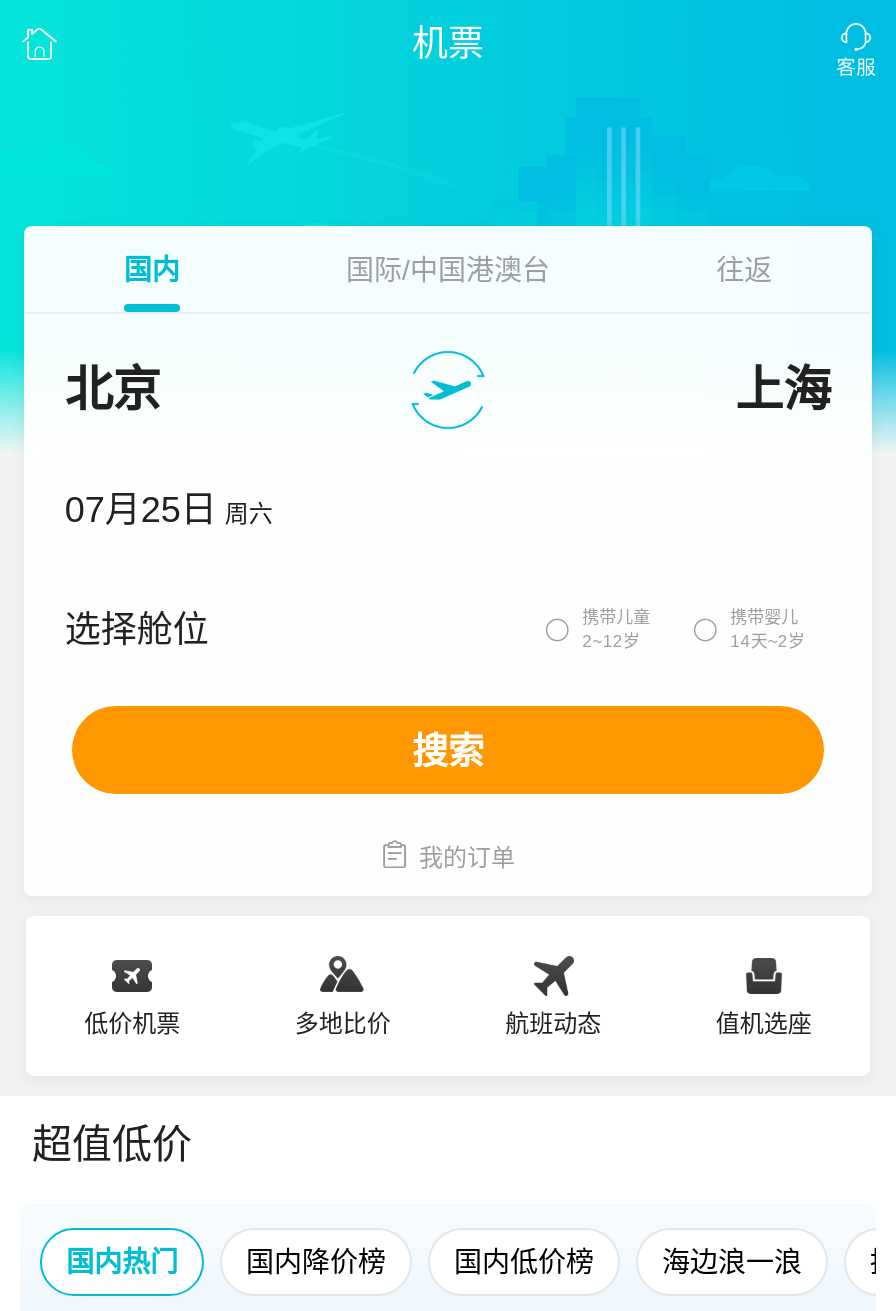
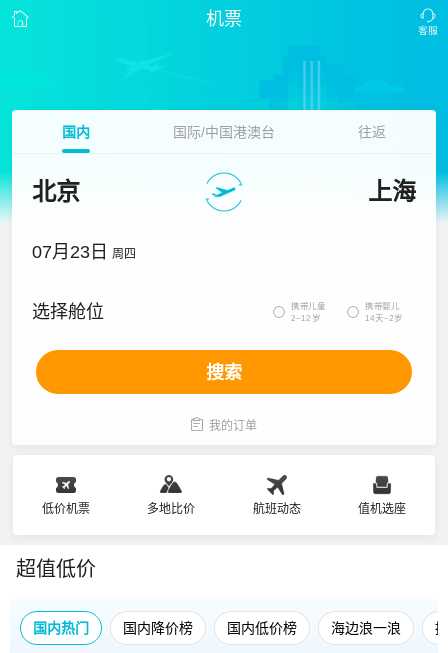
- 07月25日 周六
+ 07月23日 周四
